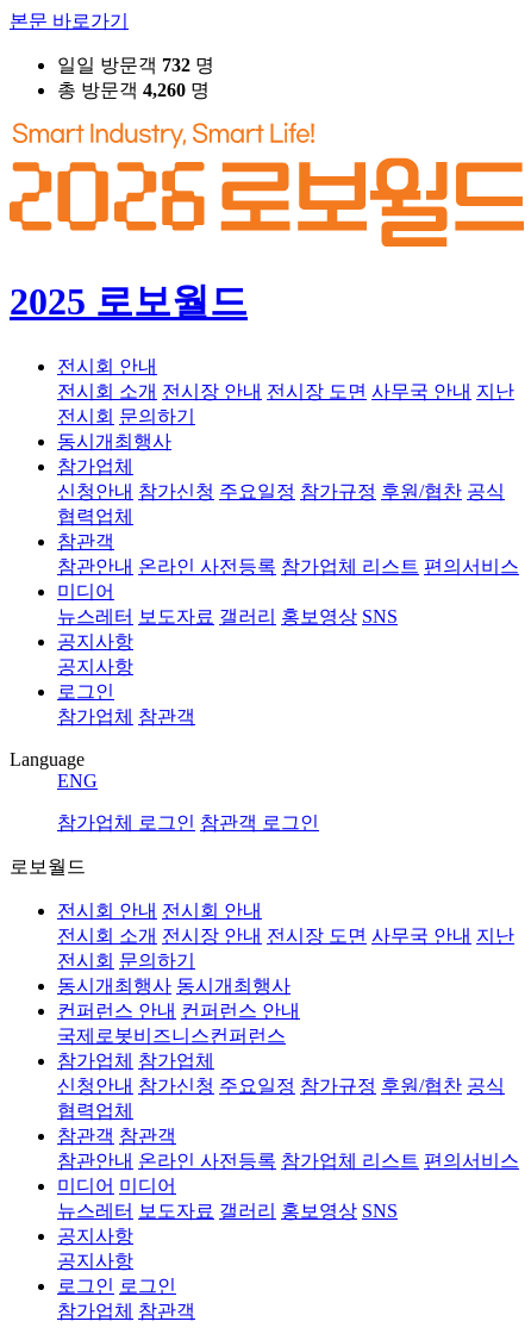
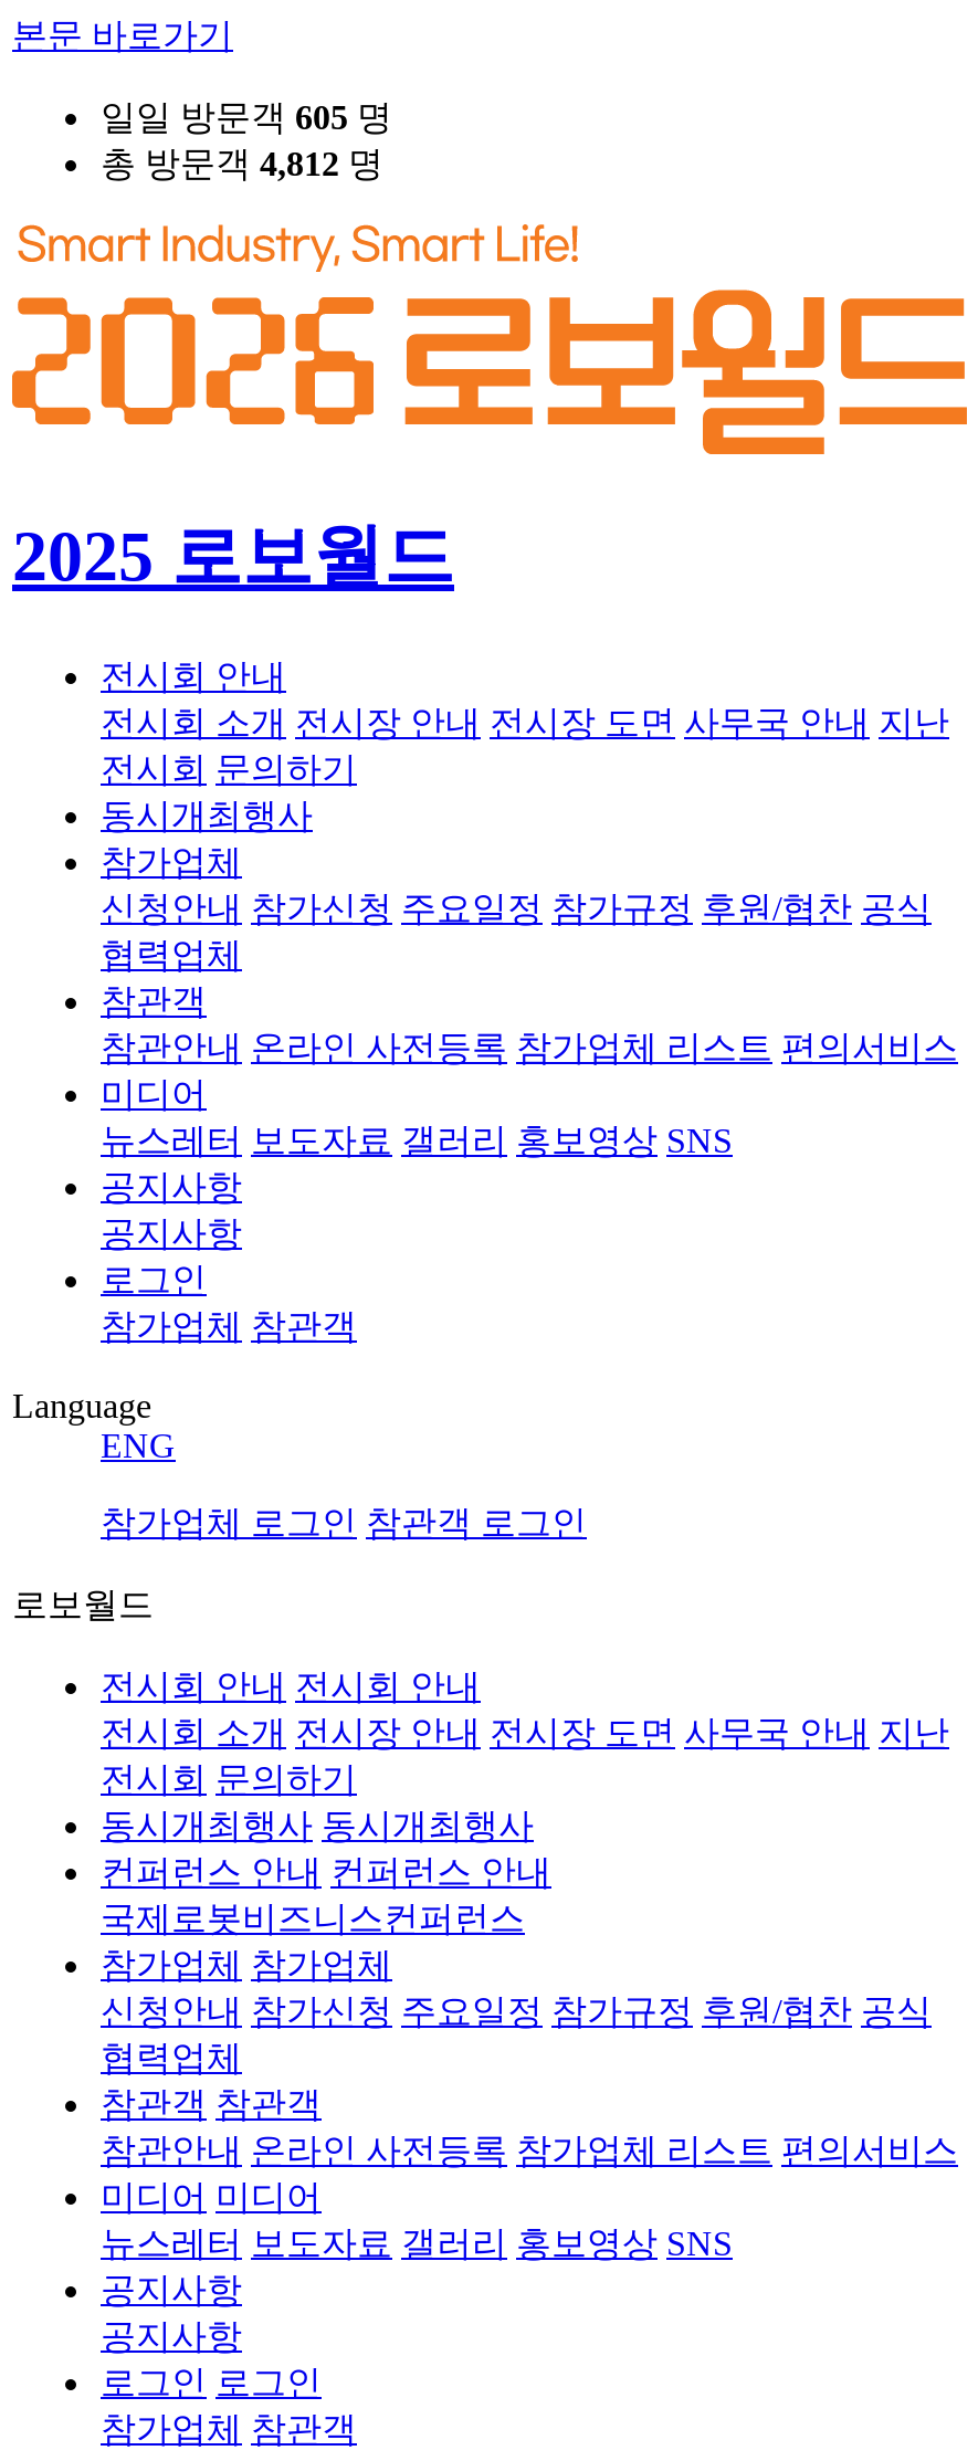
- 일일 방문객 732 명
+ 일일 방문객 605 명

- 총 방문객 4,260 명
+ 총 방문객 4,812 명
